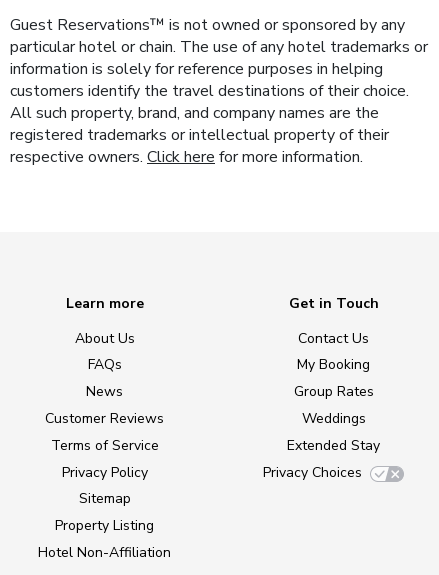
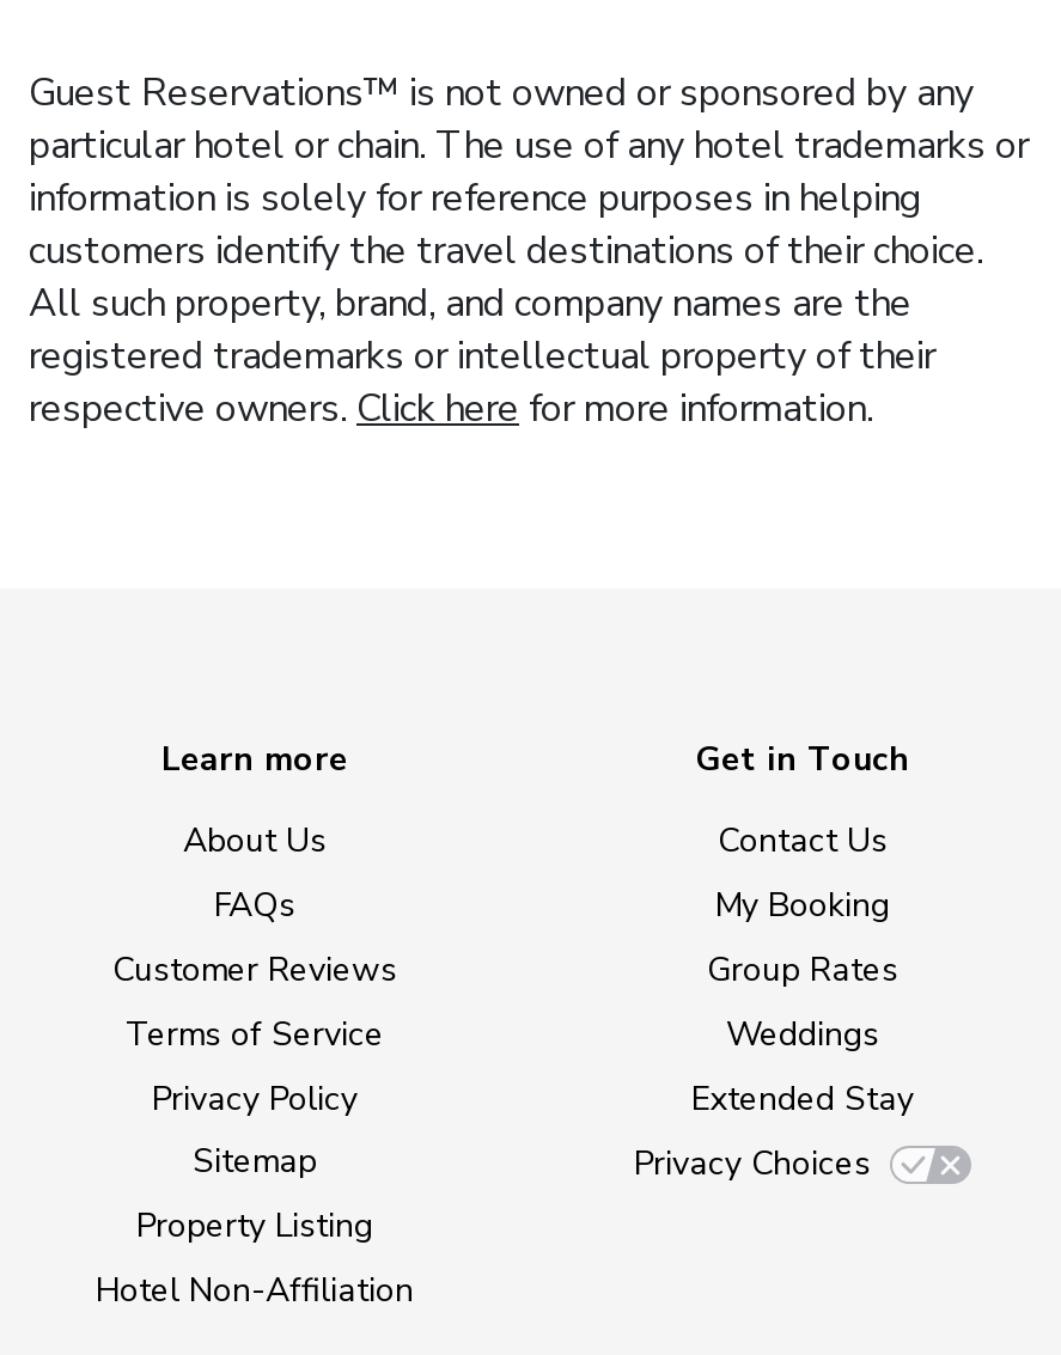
- News
